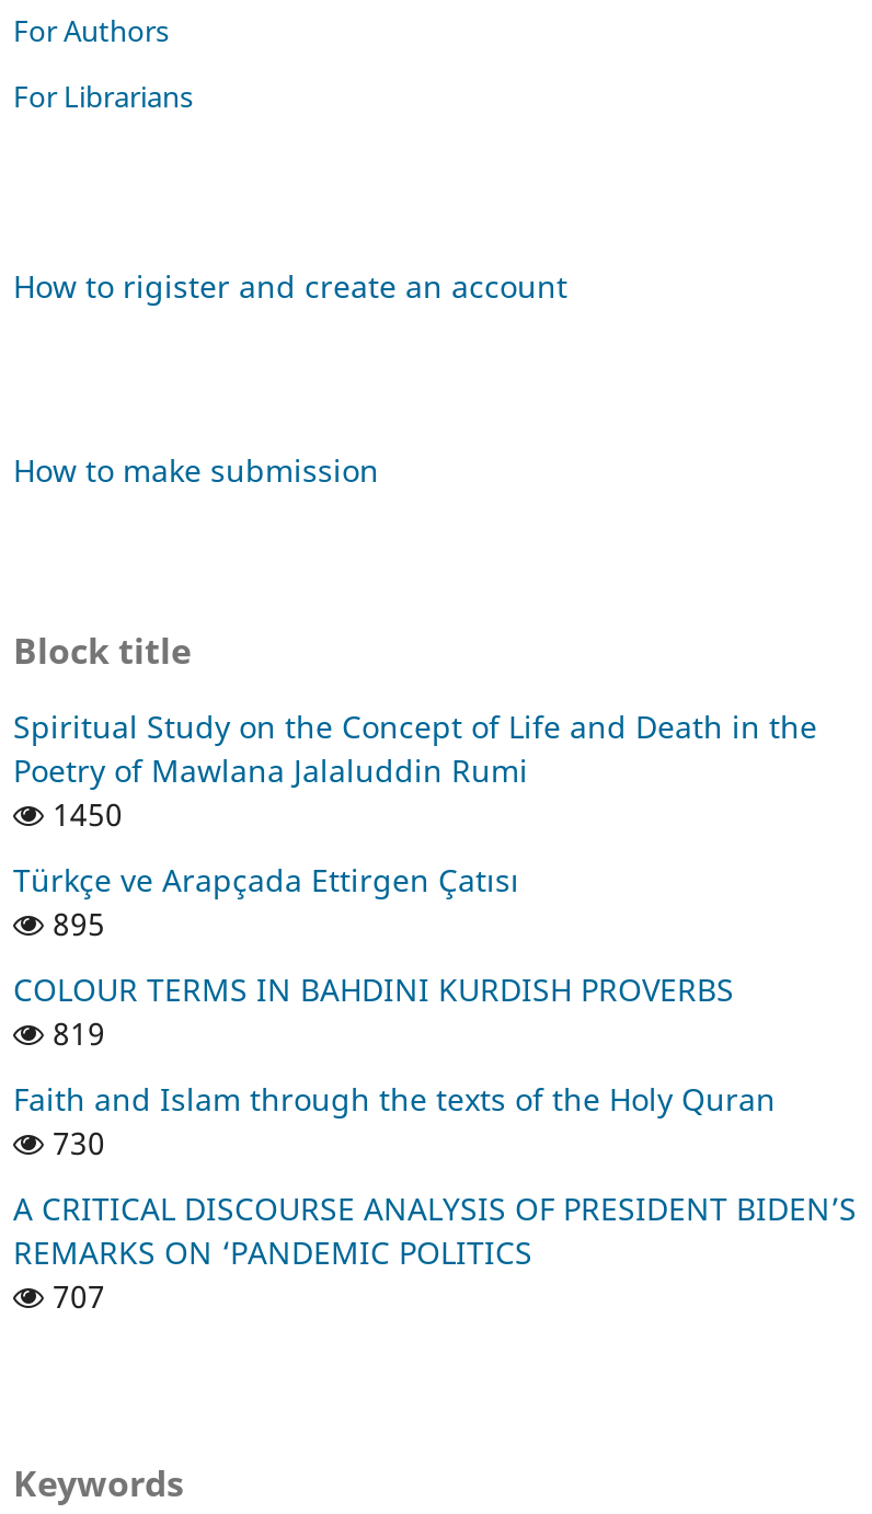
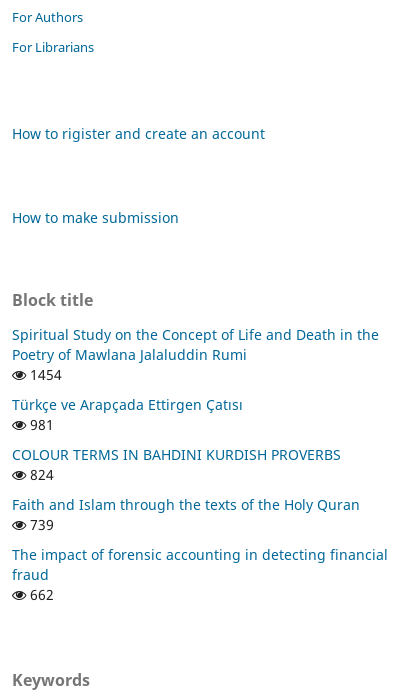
- 1450
+ 1454

- 895
+ 981

- 819
+ 824

- 730
+ 739

- A CRITICAL DISCOURSE ANALYSIS OF PRESIDENT BIDEN’S
- REMARKS ON ‘PANDEMIC POLITICS
- 707
+ The impact of forensic accounting in detecting financial
+ fraud
+ 662
